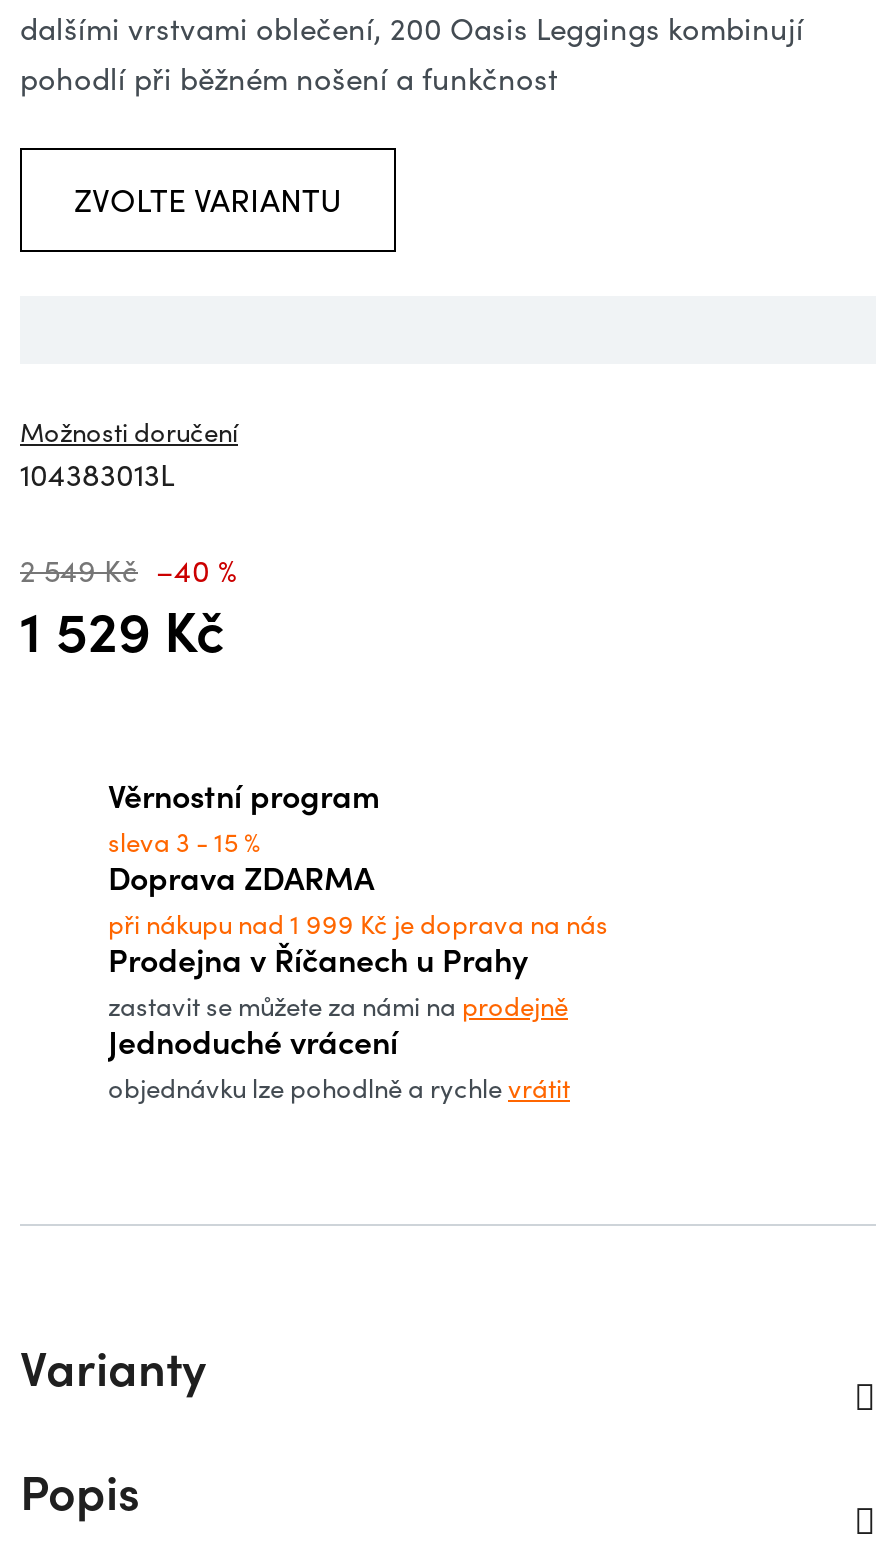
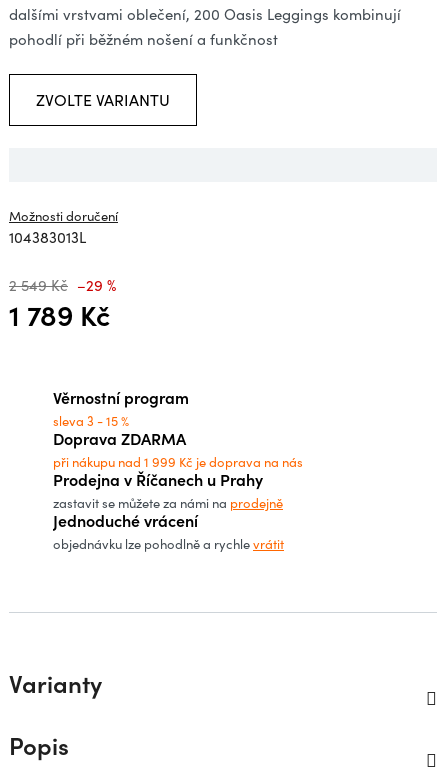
- 2 549 Kč –40 %
+ 2 549 Kč –29 %

- 1 529 Kč
+ 1 789 Kč
